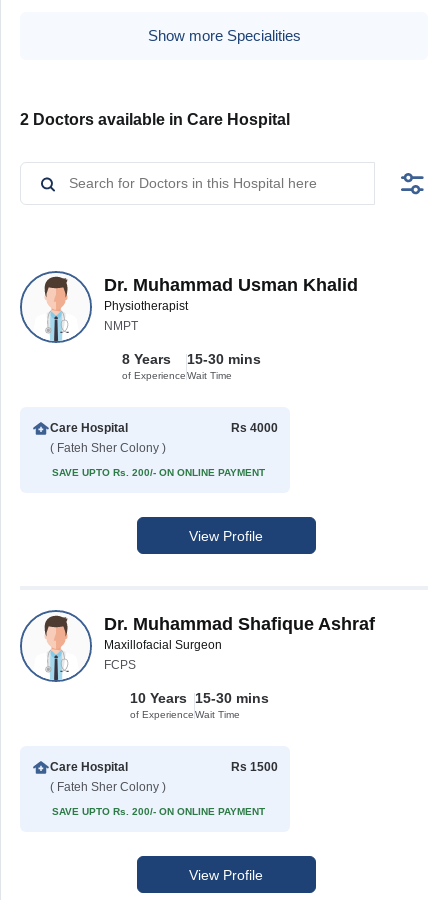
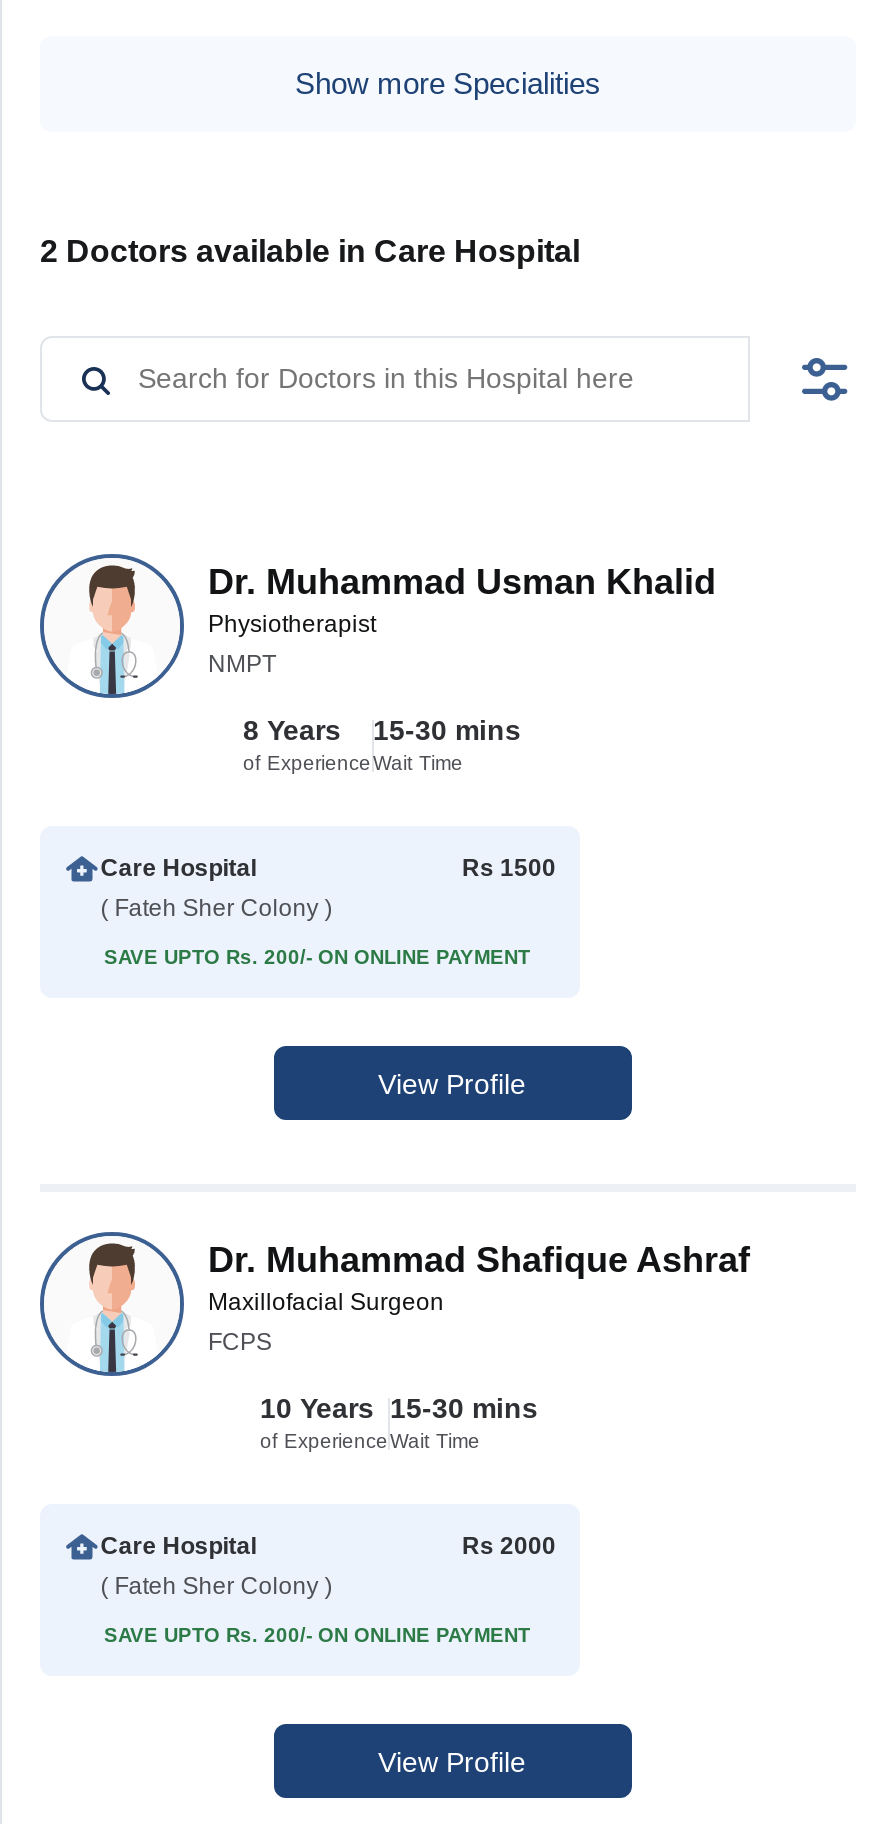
- Rs 4000
+ Rs 1500

- Rs 1500
+ Rs 2000
